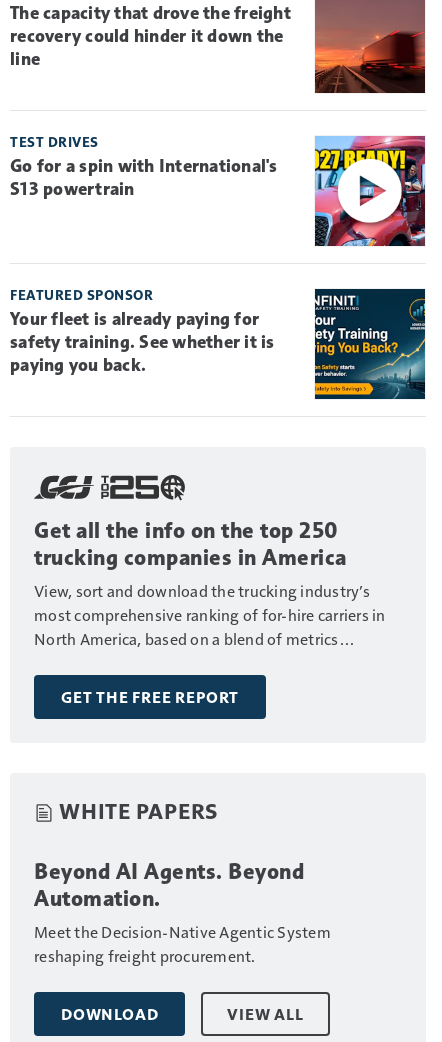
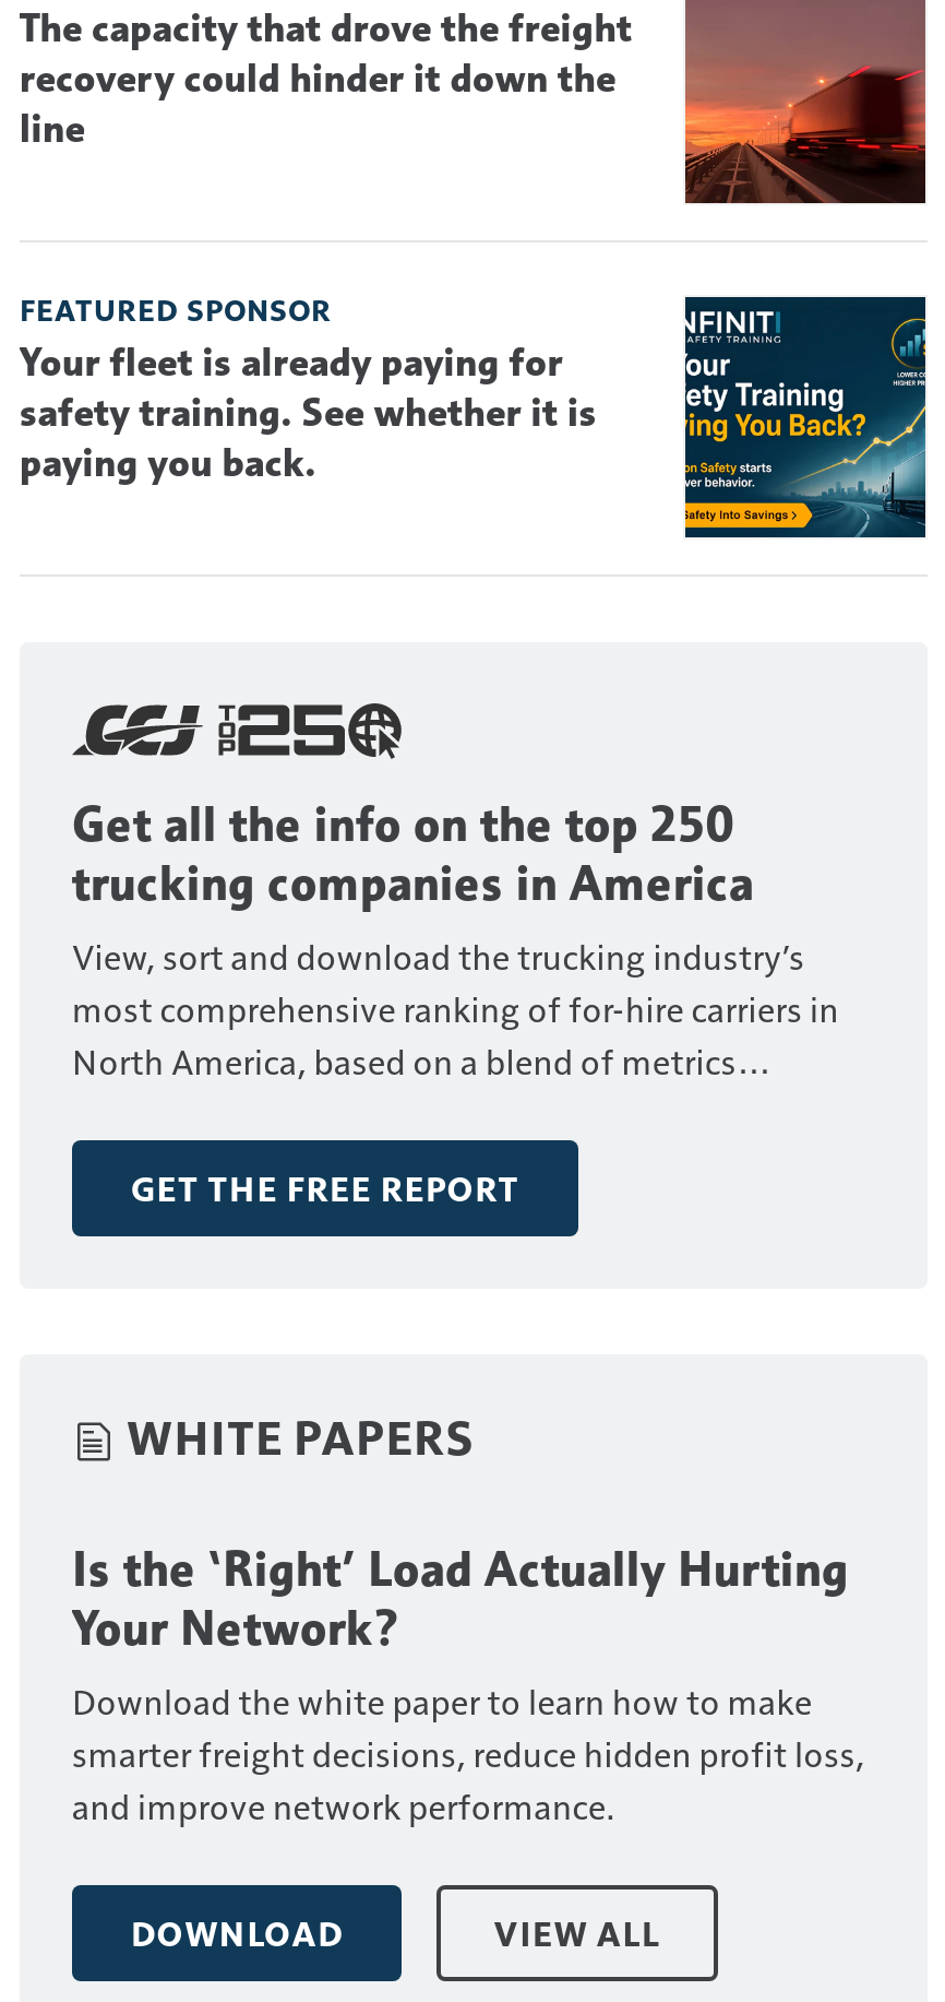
- [image]
- TEST DRIVES
- Go for a spin with International's
- S13 powertrain

moved up: [image] | FEATURED SPONSOR | Your fleet is already paying for | ... | GET THE FREE REPORT | WHITE PAPERS

- Beyond AI Agents. Beyond
- Automation.
- Meet the Decision-Native Agentic System
- reshaping freight procurement.
+ Is the ‘Right’ Load Actually Hurting
+ Your Network?
+ Download the white paper to learn how to make
+ smarter freight decisions, reduce hidden profit loss,
+ and improve network performance.
